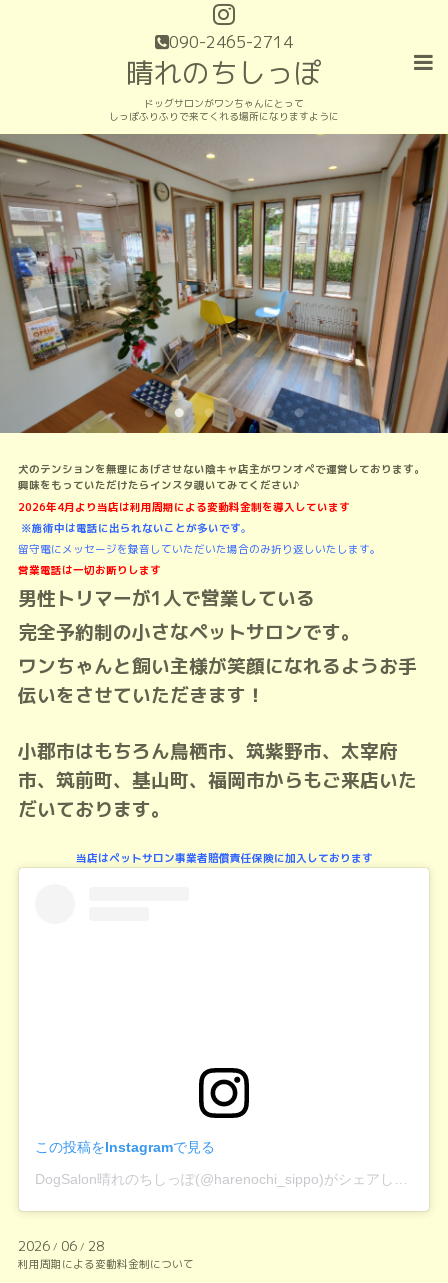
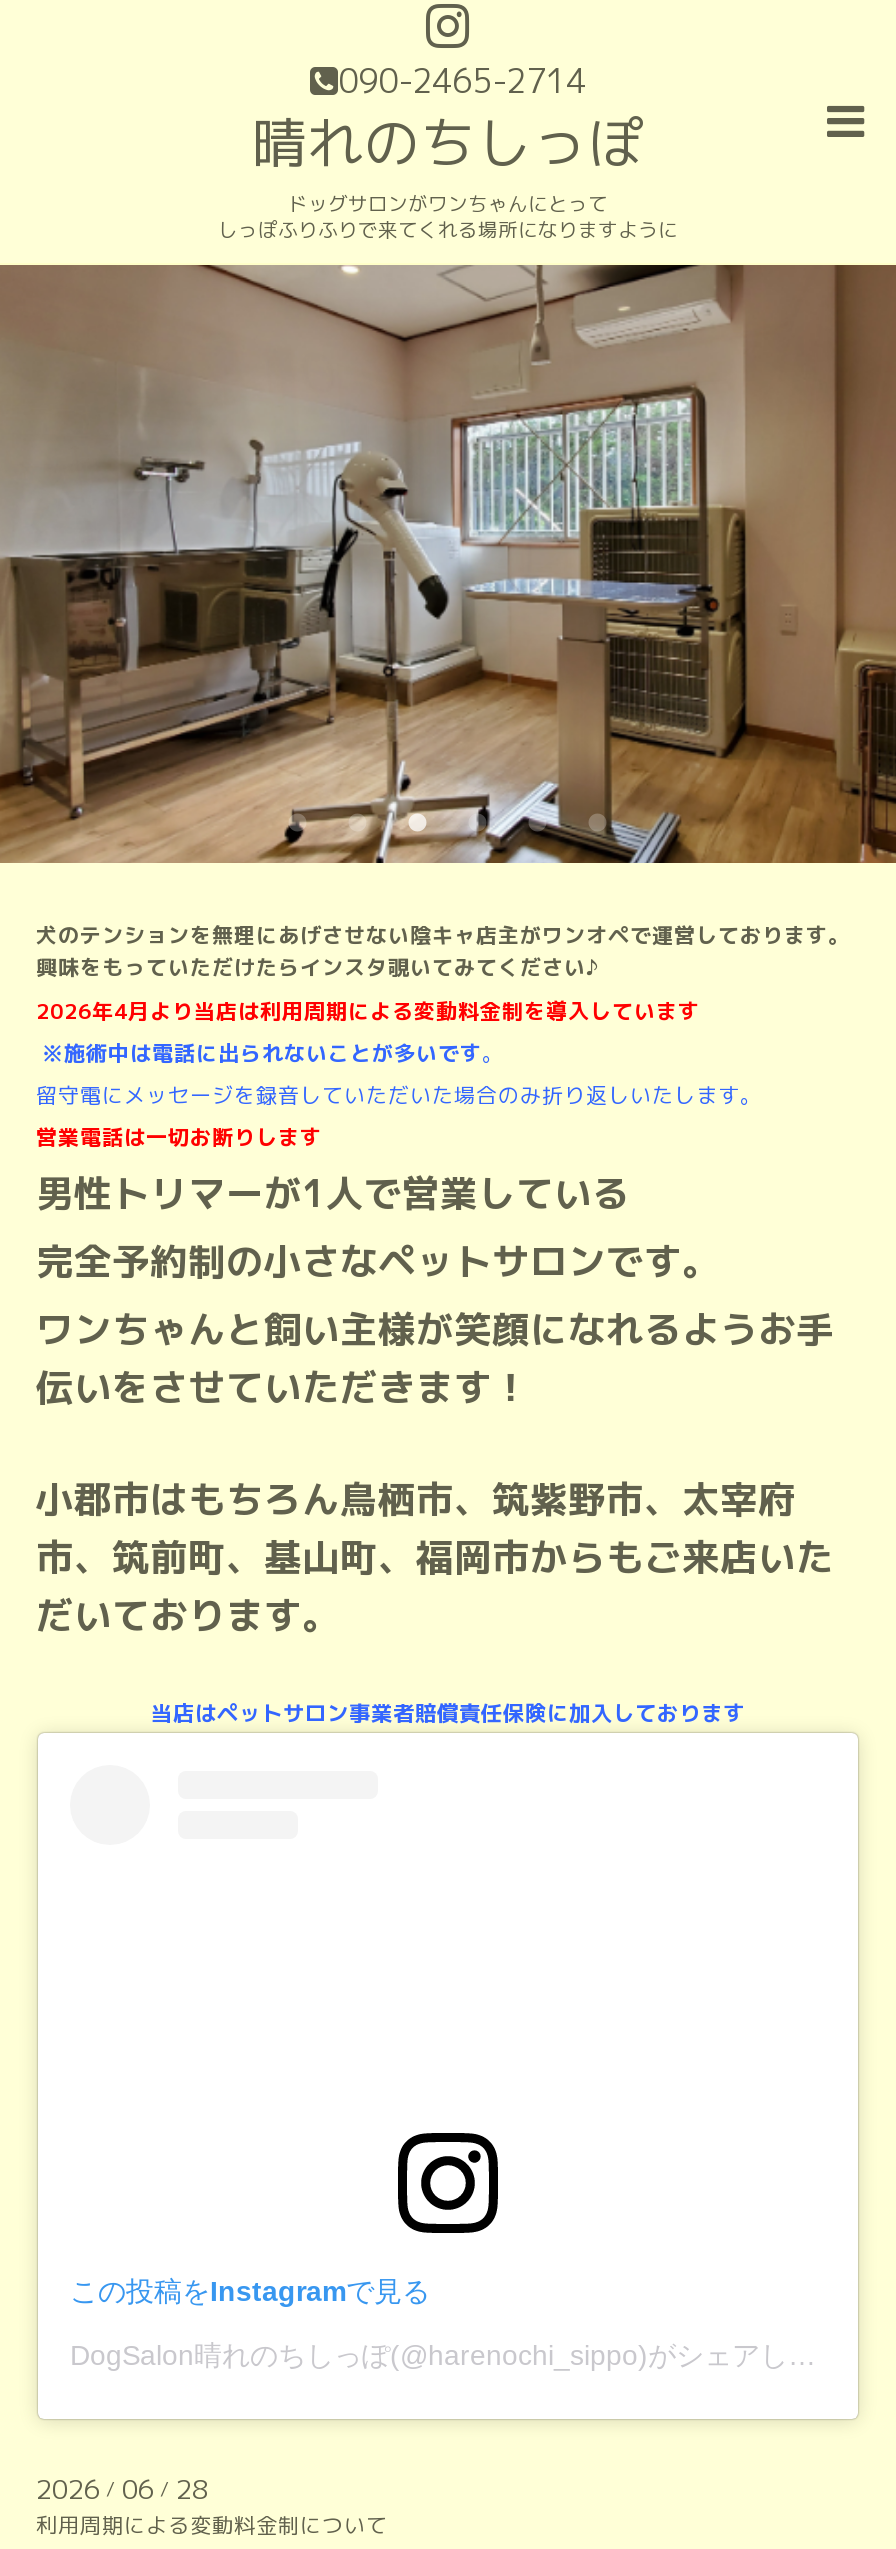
- [image]
+ [image]
